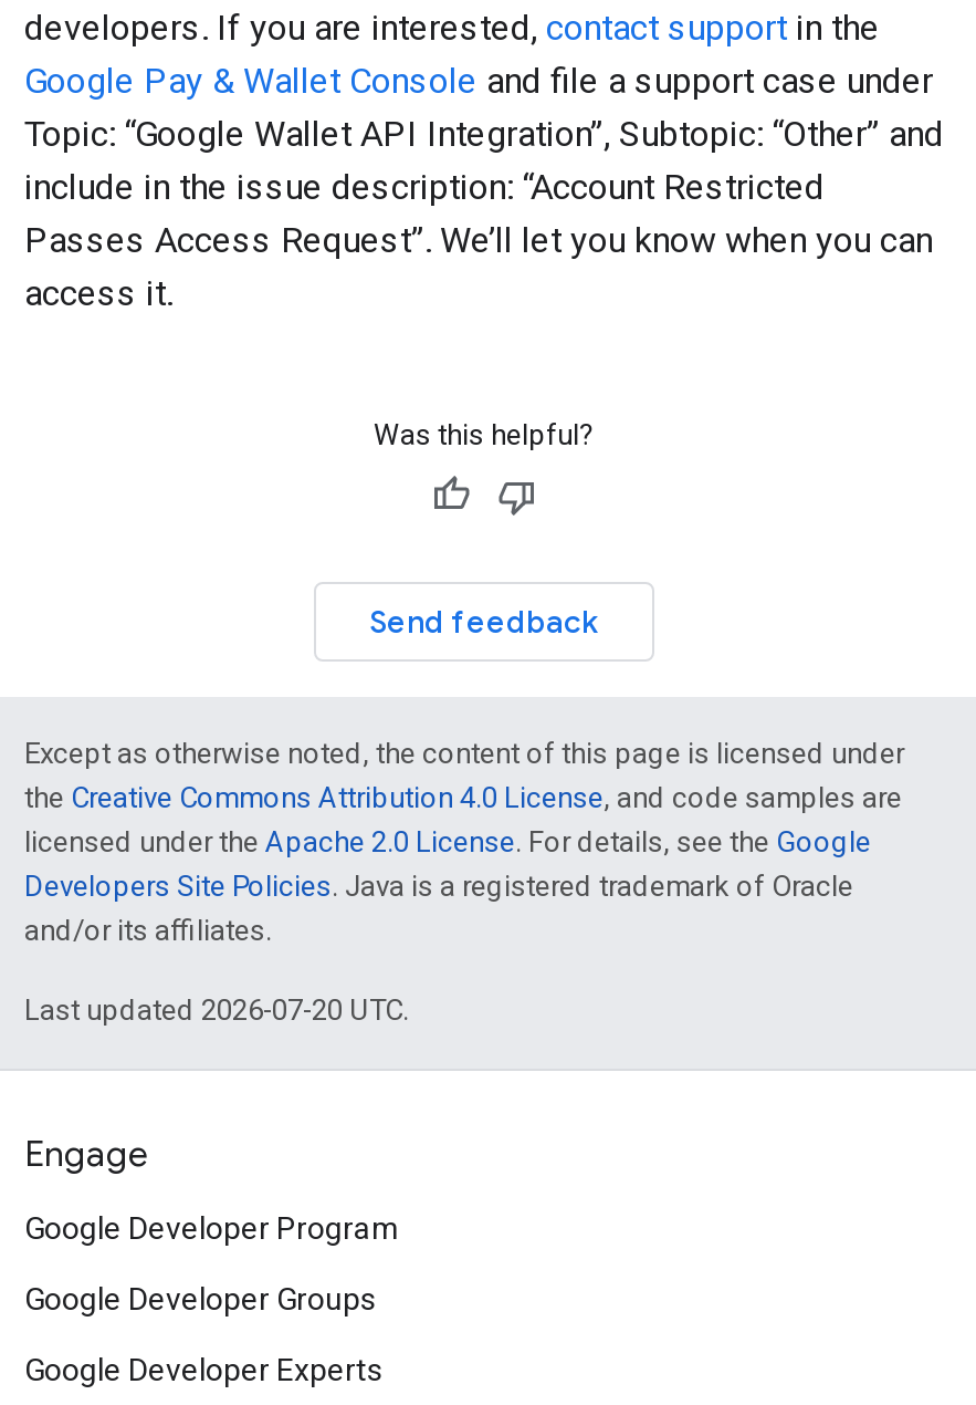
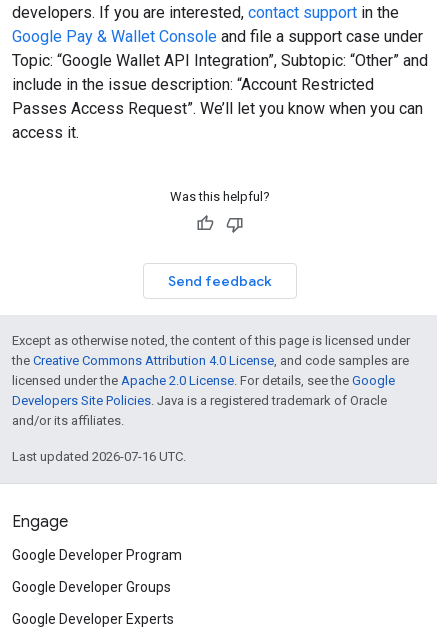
- Last updated 2026-07-20 UTC.
+ Last updated 2026-07-16 UTC.
